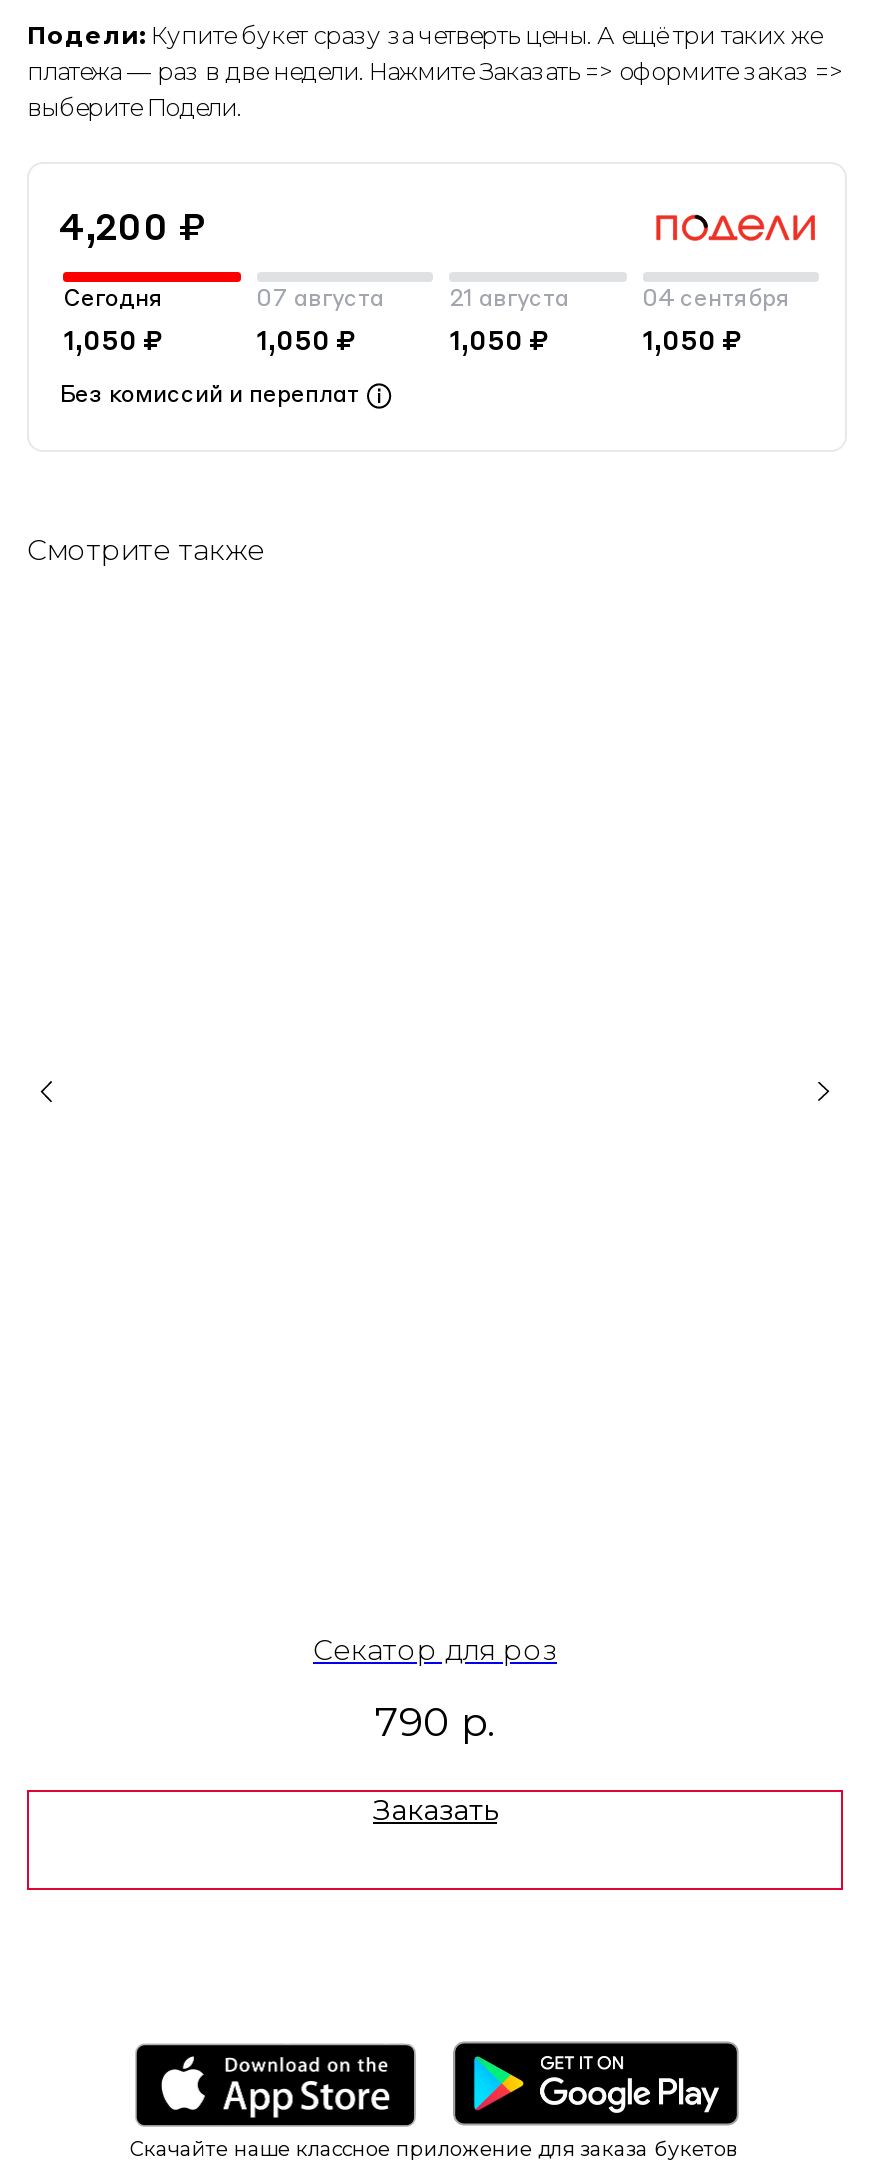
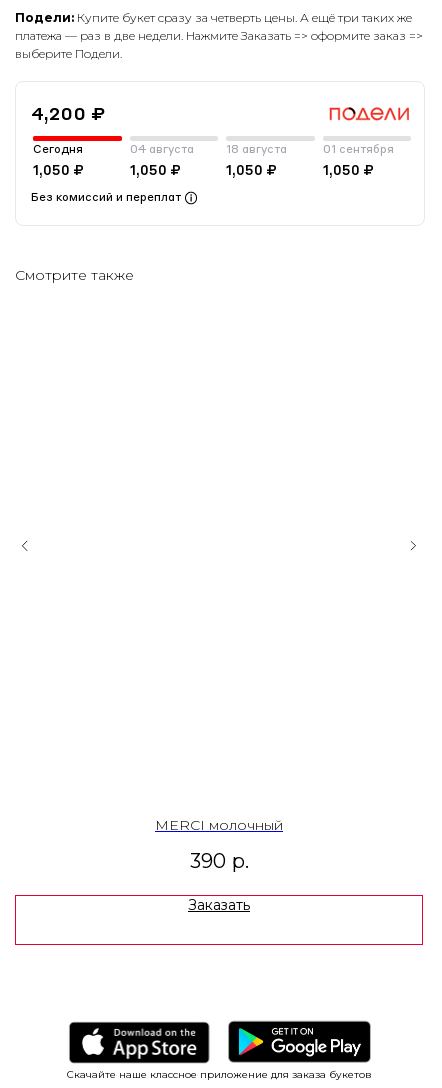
- 07 августа
+ 04 августа

- 21 августа
+ 18 августа

- 04 сентября
+ 01 сентября

- Секатор для роз
+ MERCI молочный

- 790 р.
+ 390 р.
